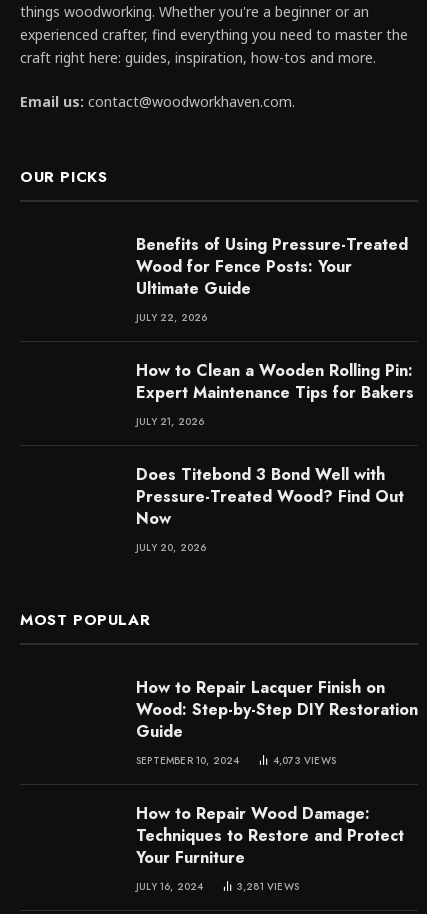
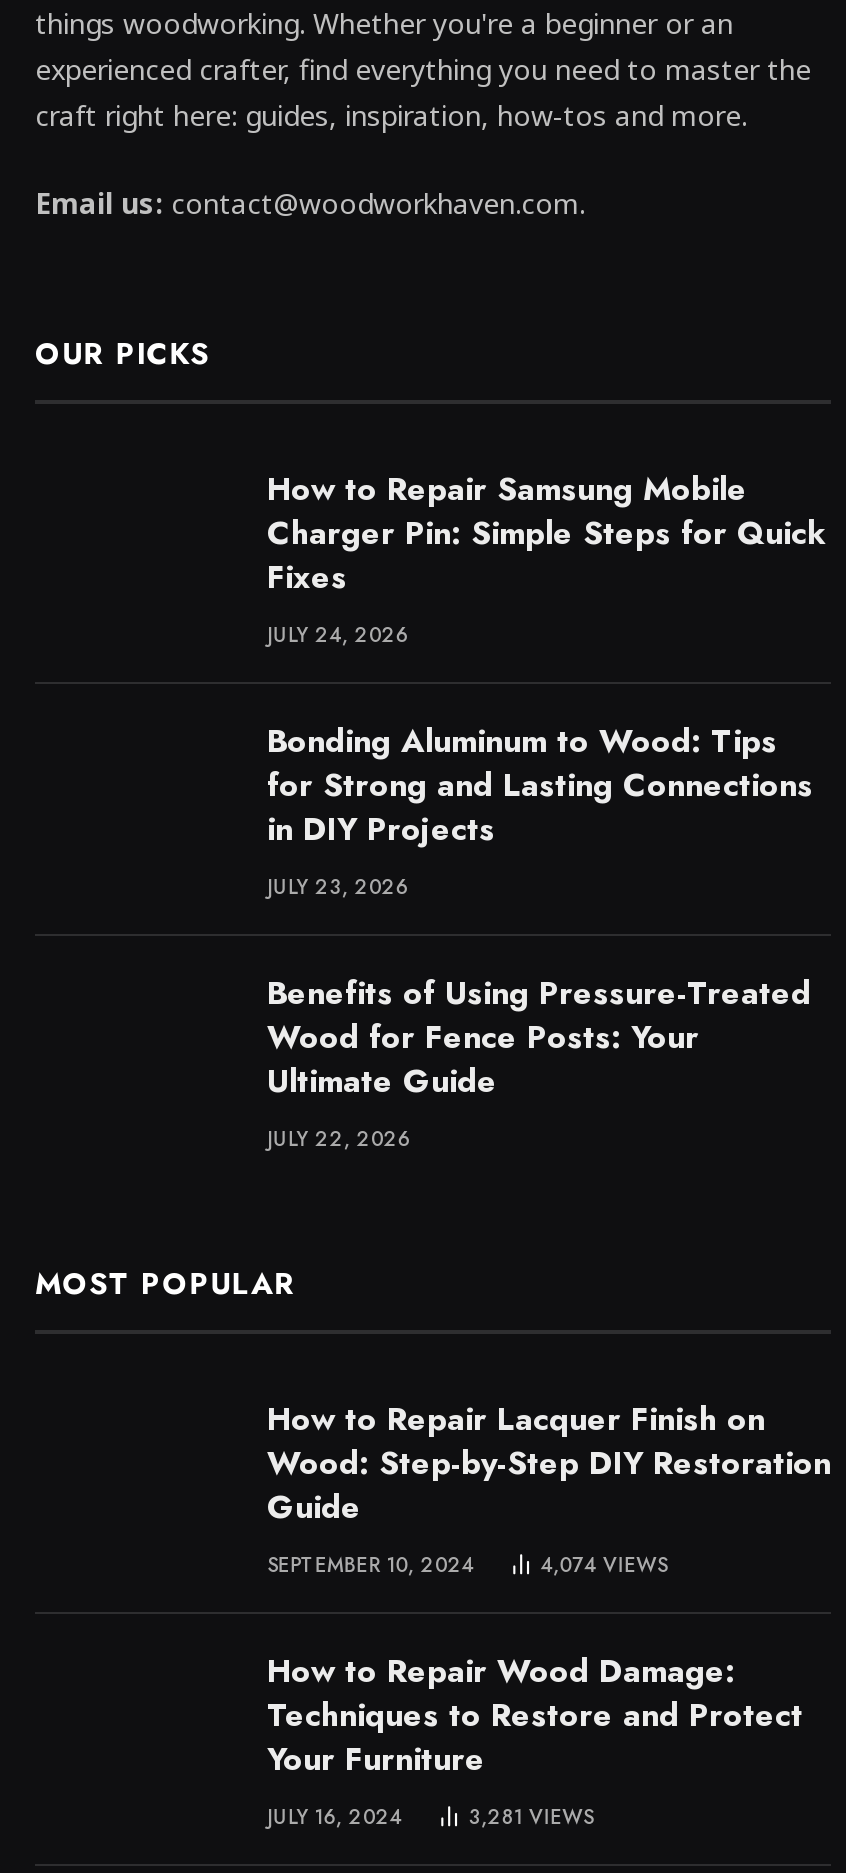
+ How to Repair Samsung Mobile
+ Charger Pin: Simple Steps for Quick
+ Fixes
+ JULY 24, 2026
+ Bonding Aluminum to Wood: Tips
+ for Strong and Lasting Connections
+ in DIY Projects
+ JULY 23, 2026

moved down: Benefits of Using Pressure-Treated | Wood for Fence Posts: Your | Ultimate Guide | JULY 22, 2026

- How to Clean a Wooden Rolling Pin:
- Expert Maintenance Tips for Bakers
- JULY 21, 2026
- Does Titebond 3 Bond Well with
- Pressure-Treated Wood? Find Out
- Now
- JULY 20, 2026

- 4,073 VIEWS
+ 4,074 VIEWS
